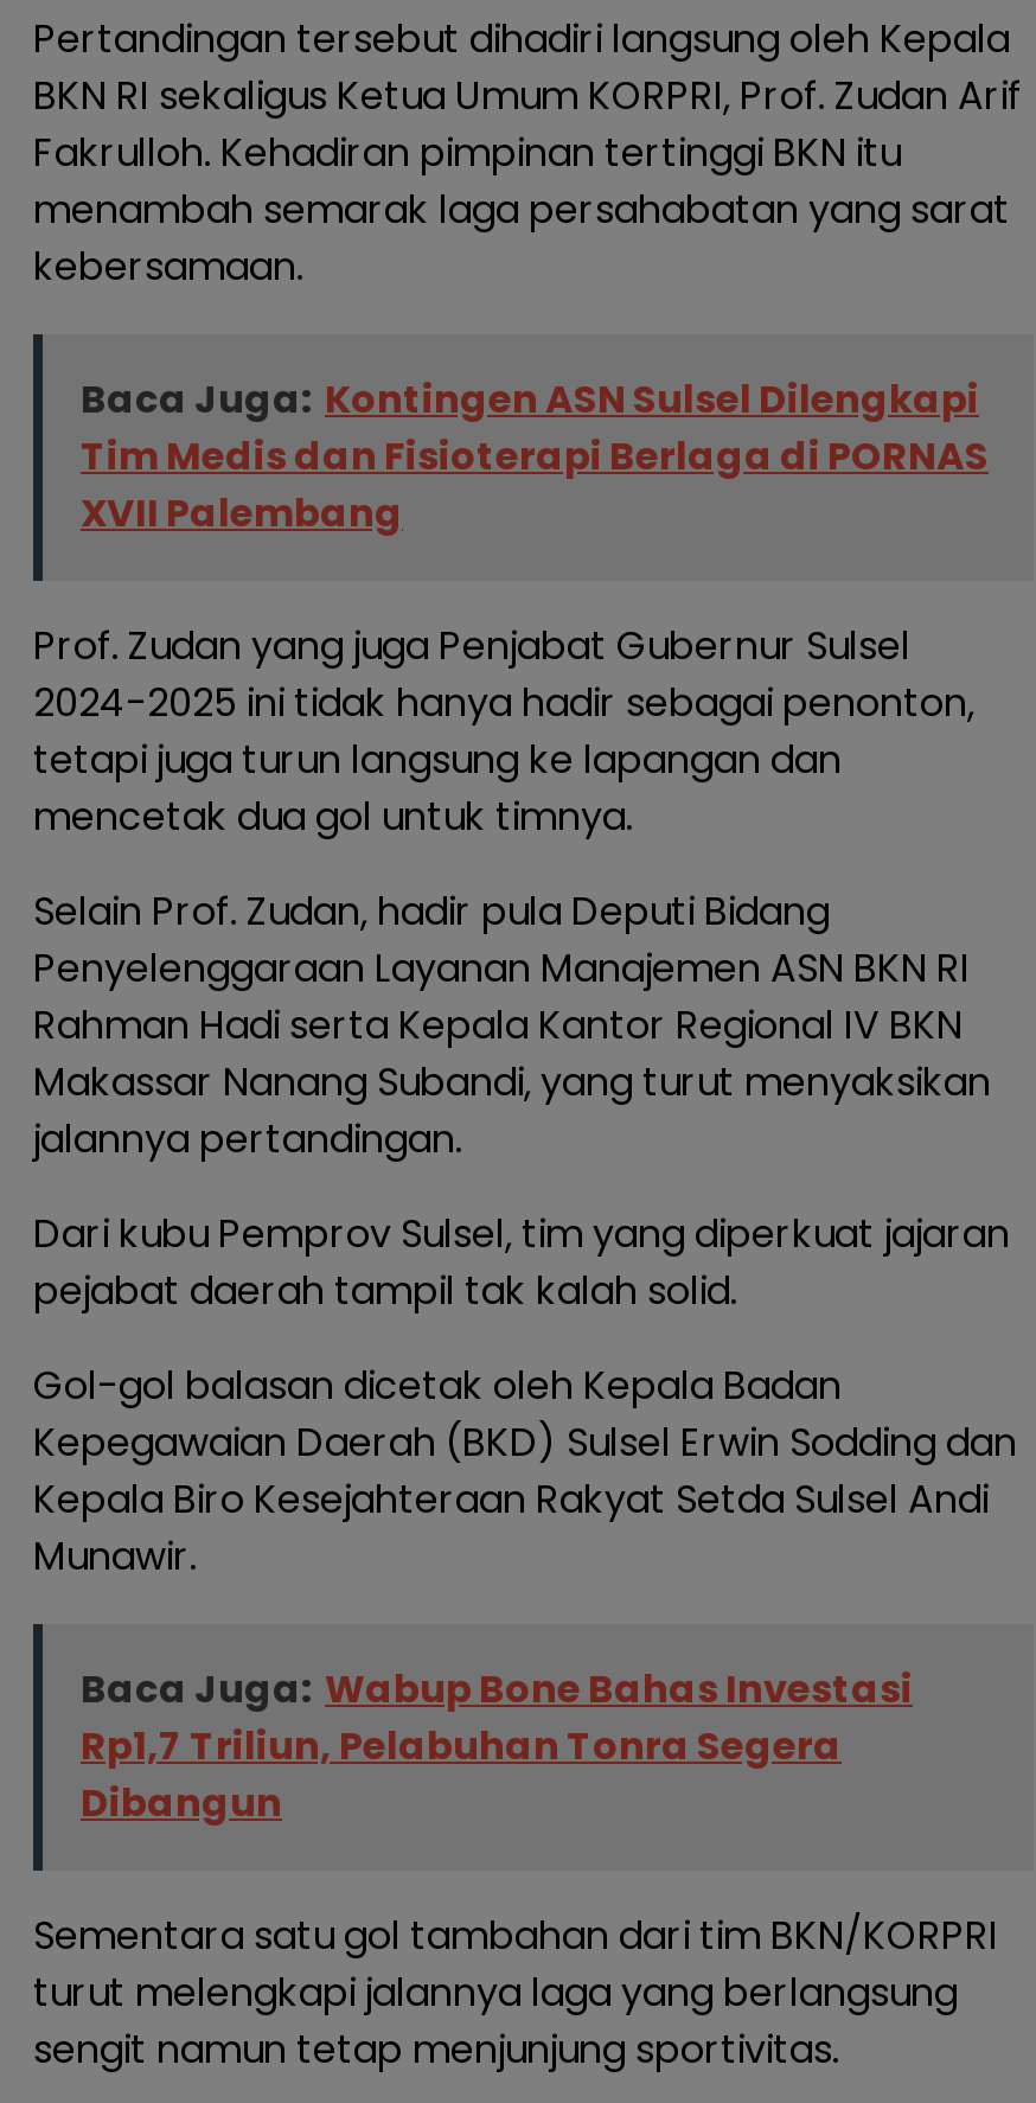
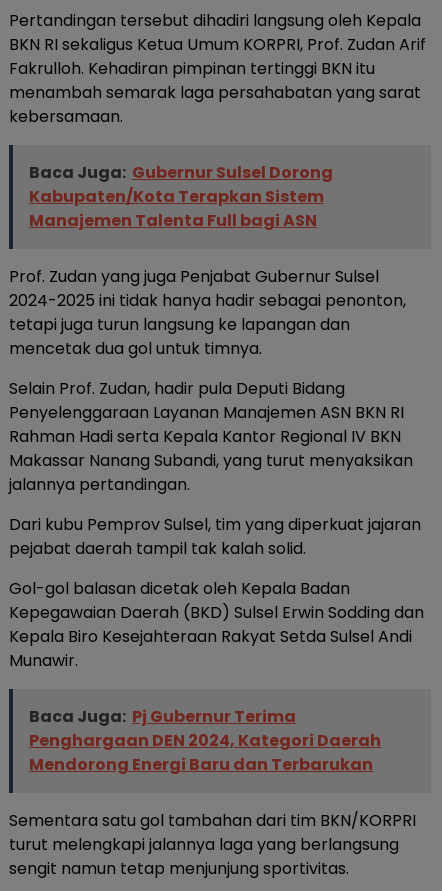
- Baca Juga: Kontingen ASN Sulsel Dilengkapi
- Tim Medis dan Fisioterapi Berlaga di PORNAS
- XVII Palembang
+ Baca Juga: Gubernur Sulsel Dorong
+ Kabupaten/Kota Terapkan Sistem
+ Manajemen Talenta Full bagi ASN

- Baca Juga: Wabup Bone Bahas Investasi
- Rp1,7 Triliun, Pelabuhan Tonra Segera
- Dibangun
+ Baca Juga: Pj Gubernur Terima
+ Penghargaan DEN 2024, Kategori Daerah
+ Mendorong Energi Baru dan Terbarukan
